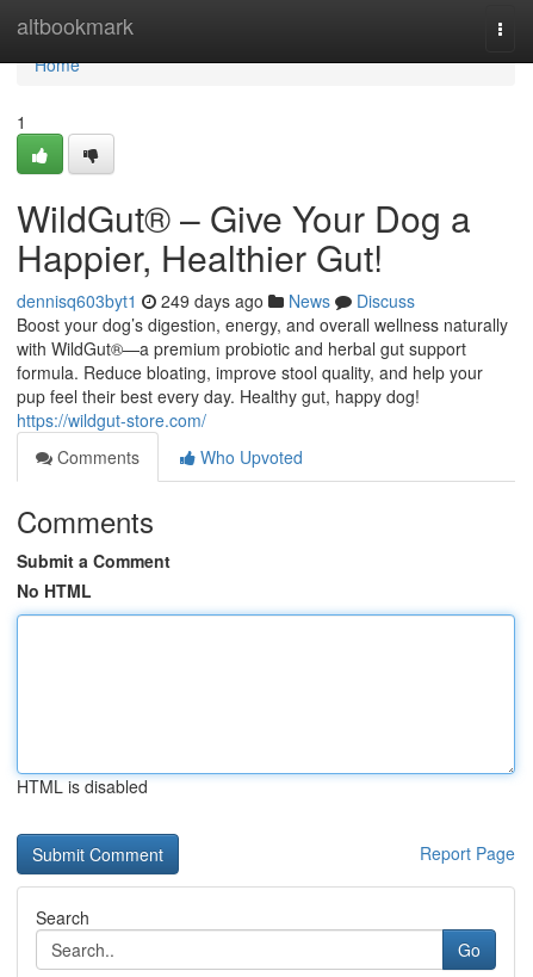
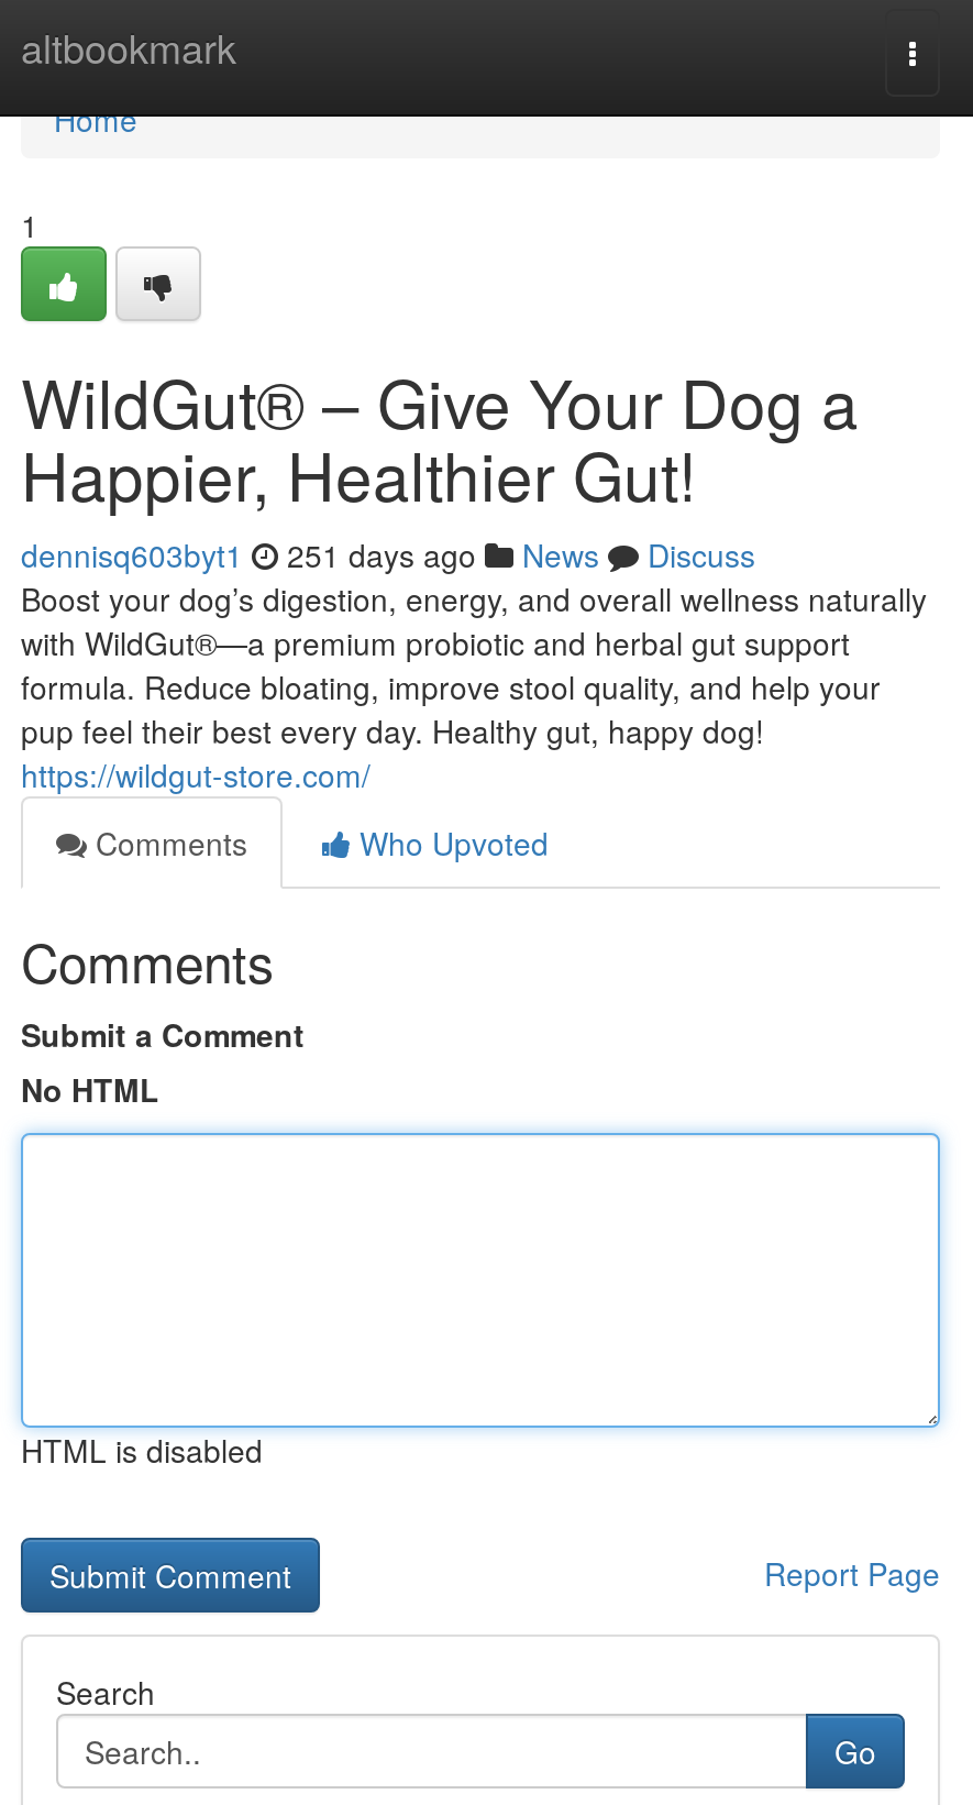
- dennisq603byt1 249 days ago News Discuss
+ dennisq603byt1 251 days ago News Discuss
